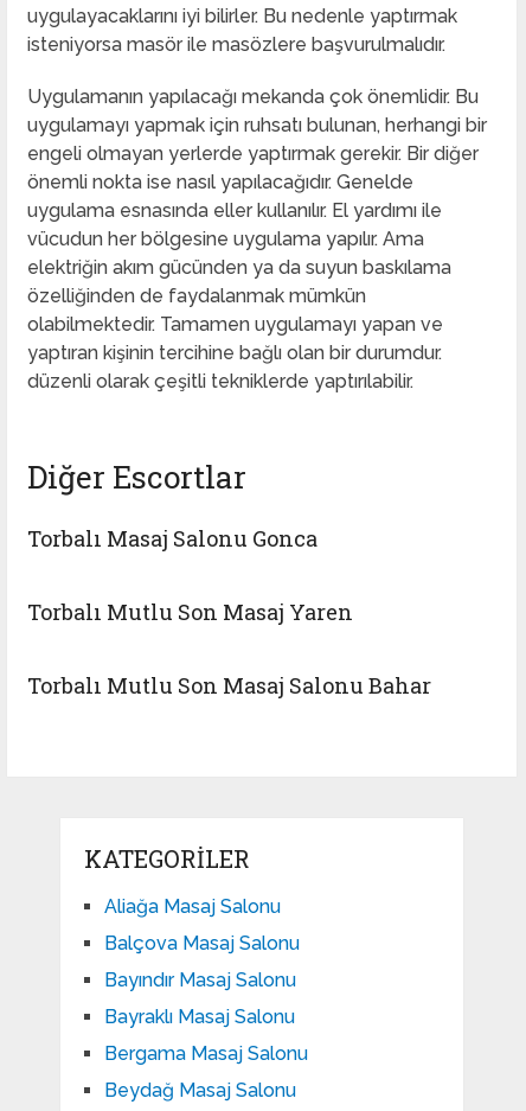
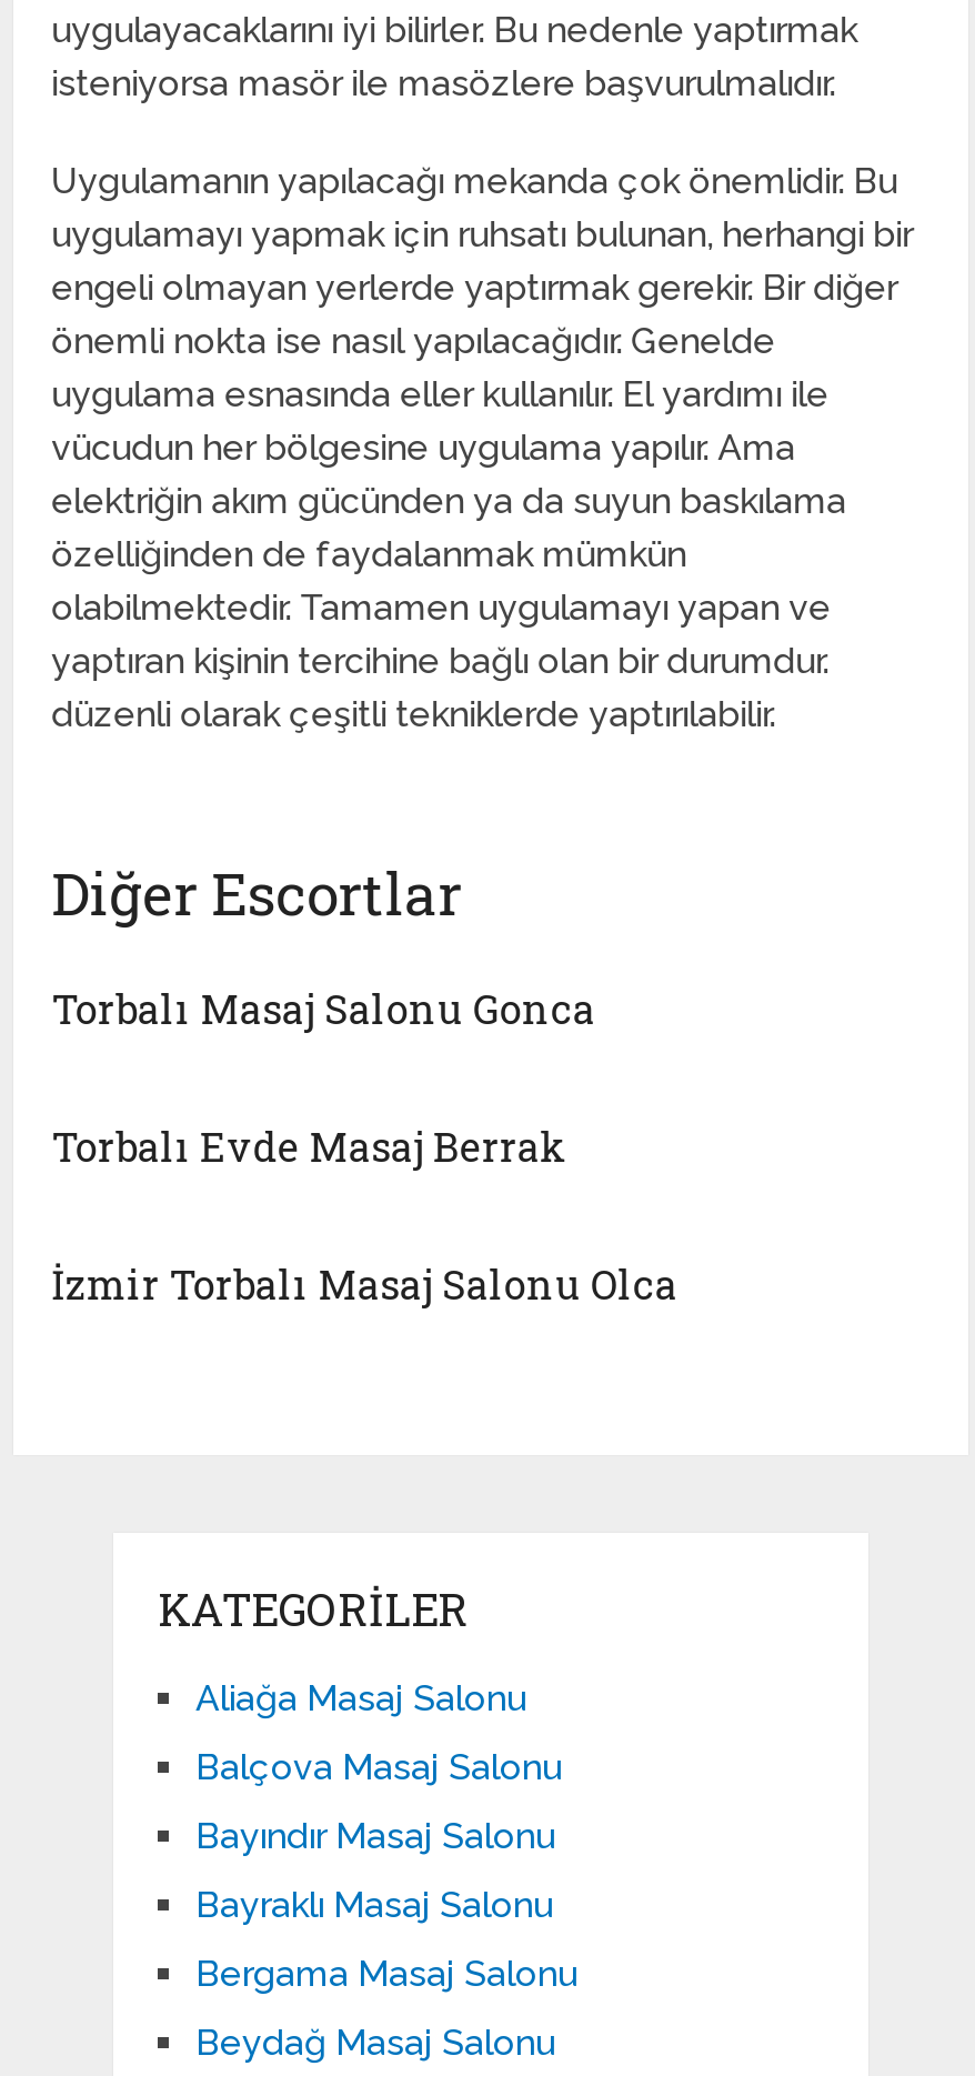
- Torbalı Mutlu Son Masaj Yaren
+ Torbalı Evde Masaj Berrak

- Torbalı Mutlu Son Masaj Salonu Bahar
+ İzmir Torbalı Masaj Salonu Olca
